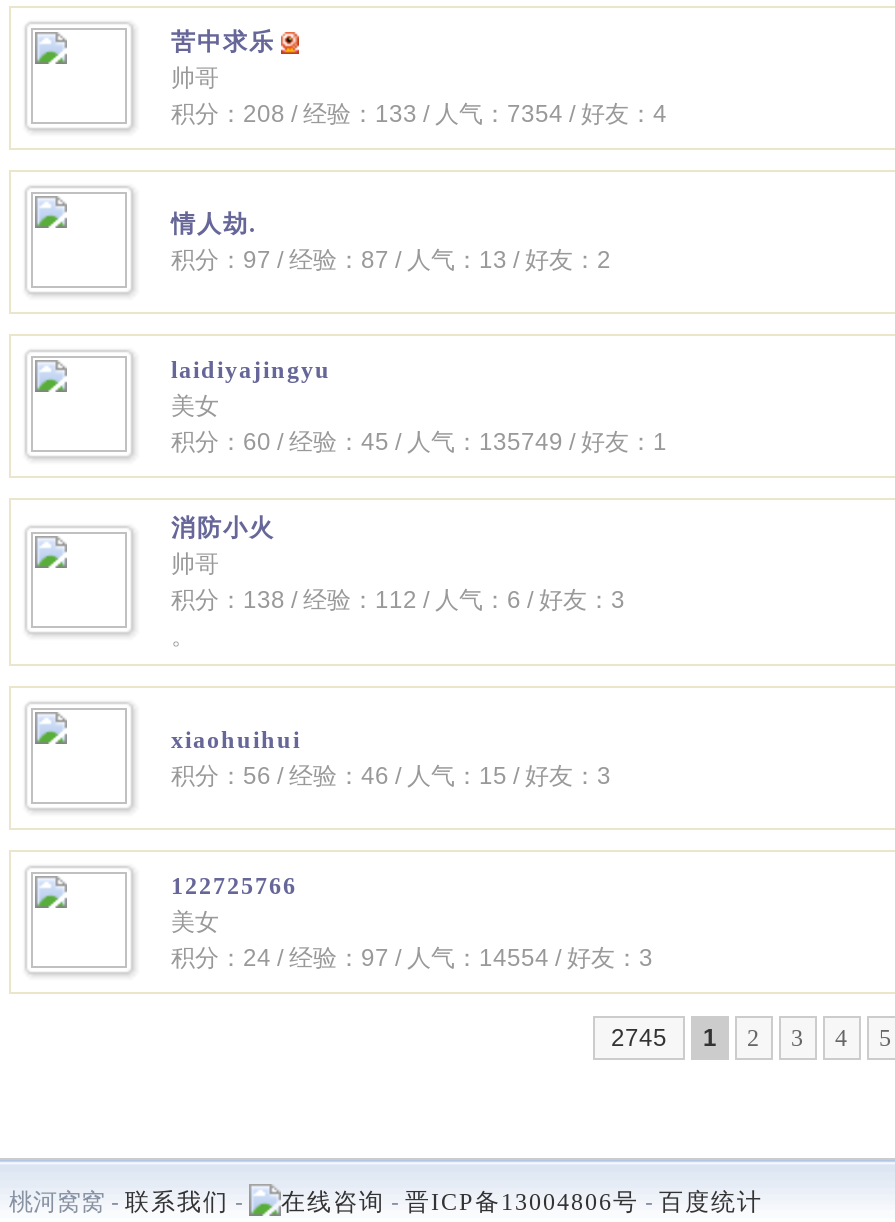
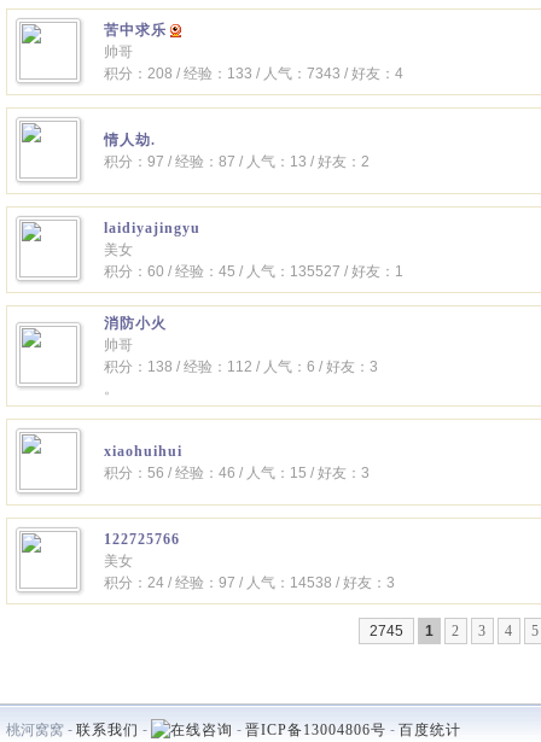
- 积分：208 / 经验：133 / 人气：7354 / 好友：4
+ 积分：208 / 经验：133 / 人气：7343 / 好友：4

- 积分：60 / 经验：45 / 人气：135749 / 好友：1
+ 积分：60 / 经验：45 / 人气：135527 / 好友：1

- 积分：24 / 经验：97 / 人气：14554 / 好友：3
+ 积分：24 / 经验：97 / 人气：14538 / 好友：3
